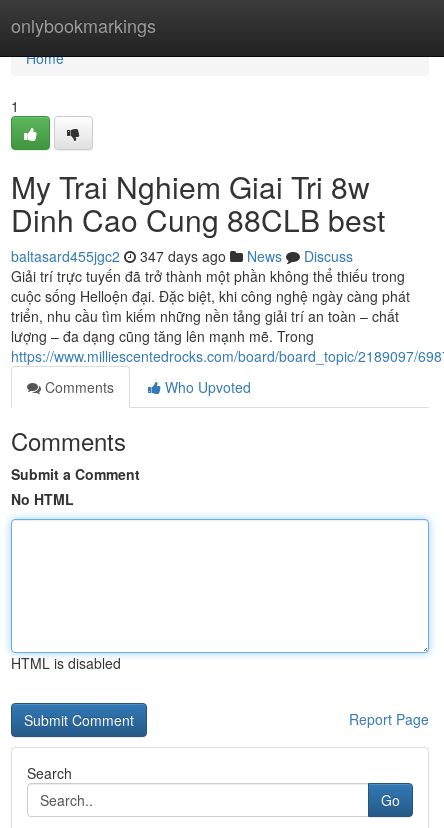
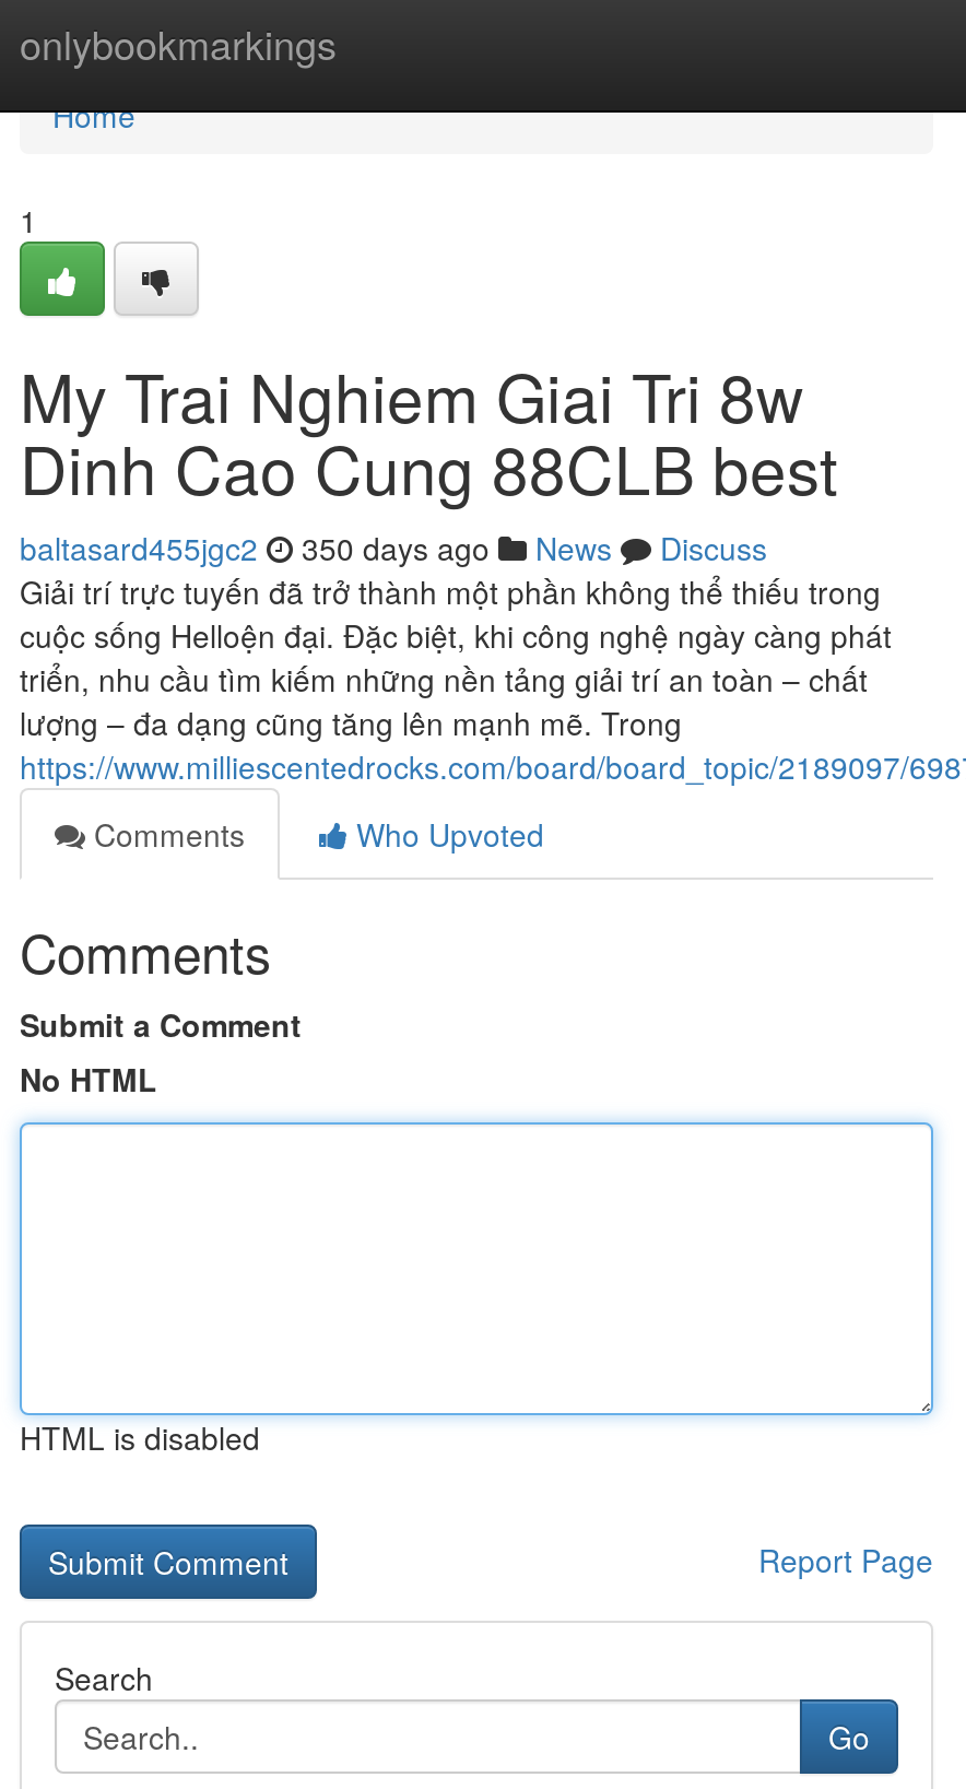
- baltasard455jgc2 347 days ago News Discuss
+ baltasard455jgc2 350 days ago News Discuss
